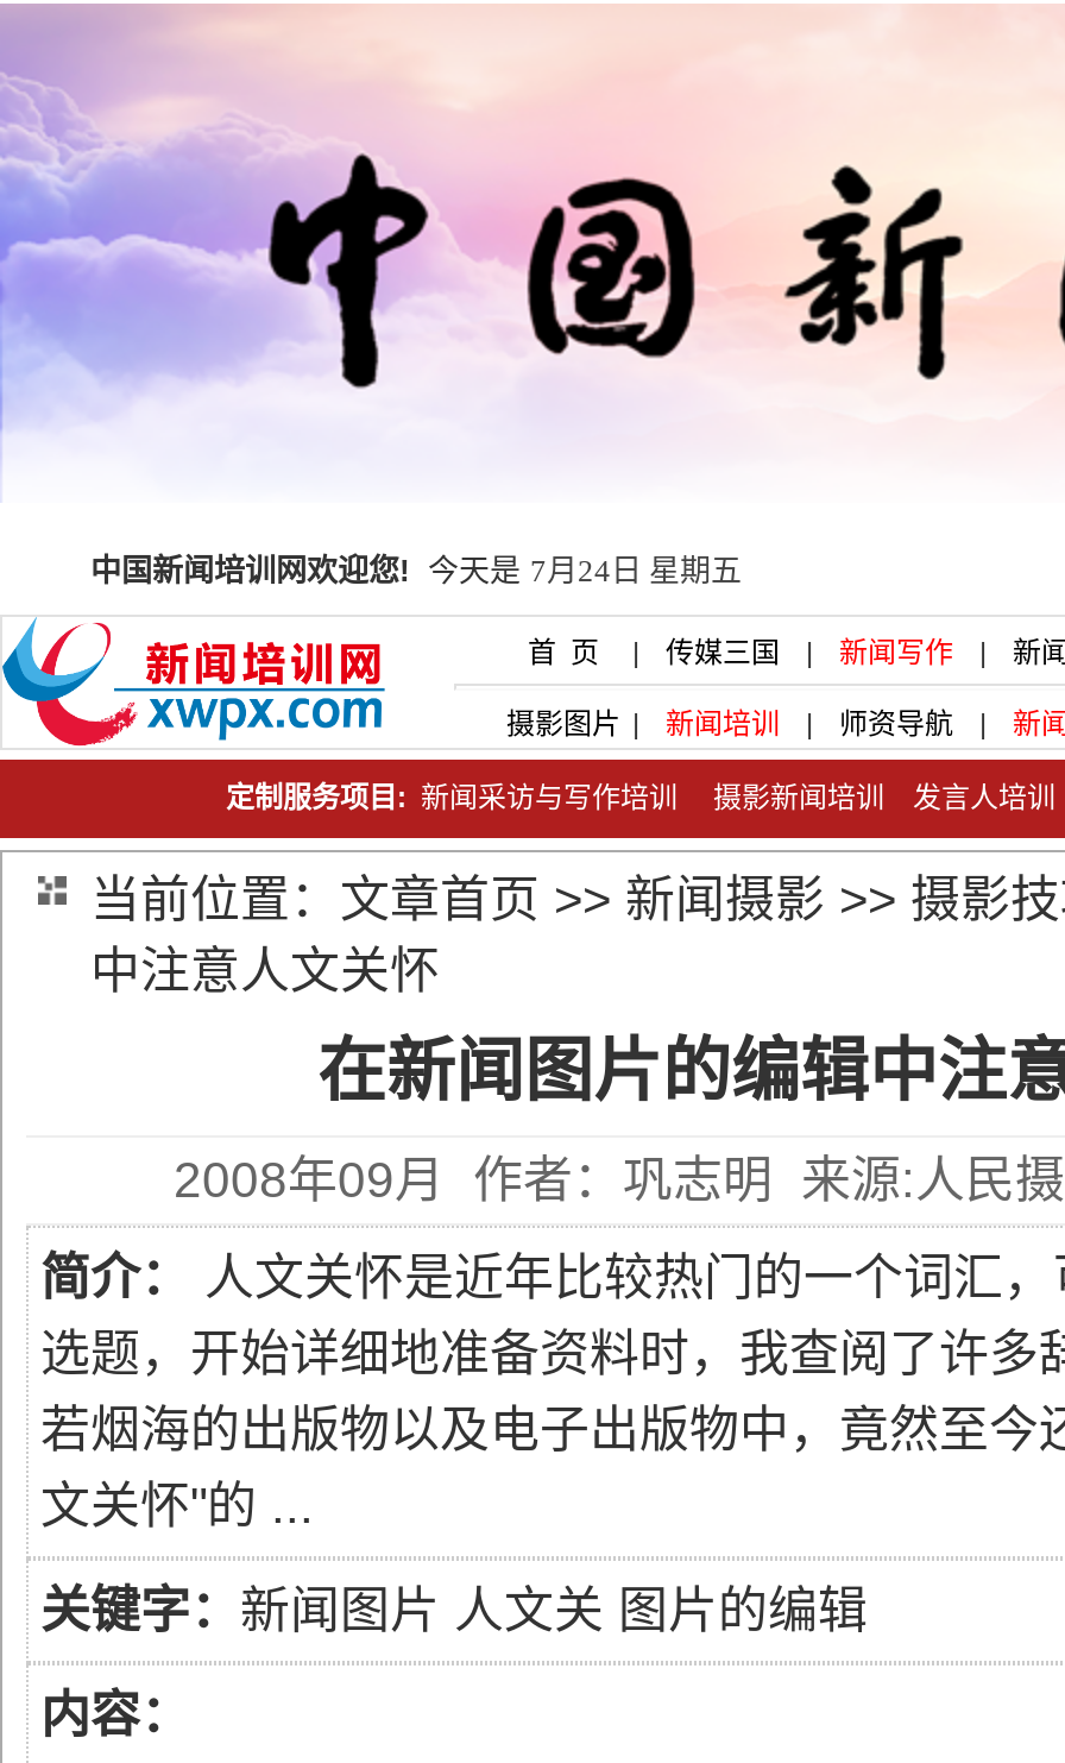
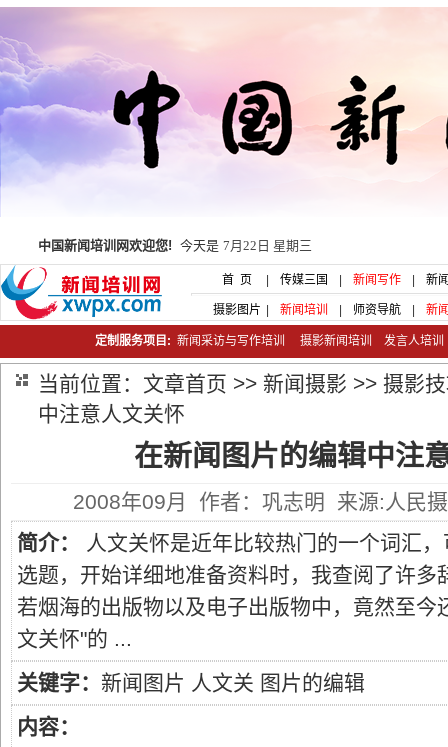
- 中国新闻培训网欢迎您!今天是7月24日 星期五
+ 中国新闻培训网欢迎您!今天是7月22日 星期三
